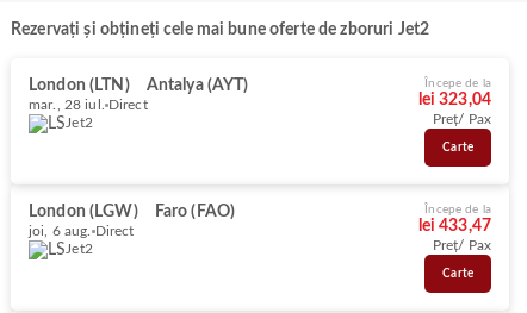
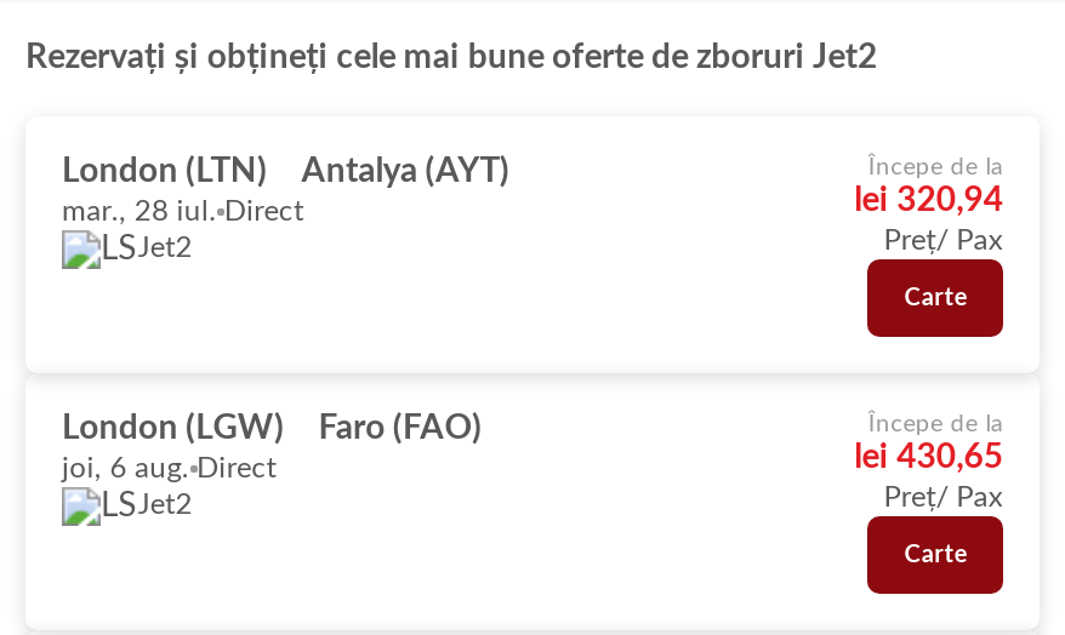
- lei 323,04
+ lei 320,94

- lei 433,47
+ lei 430,65
